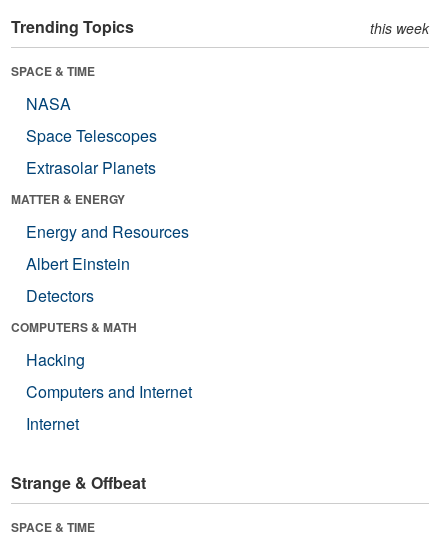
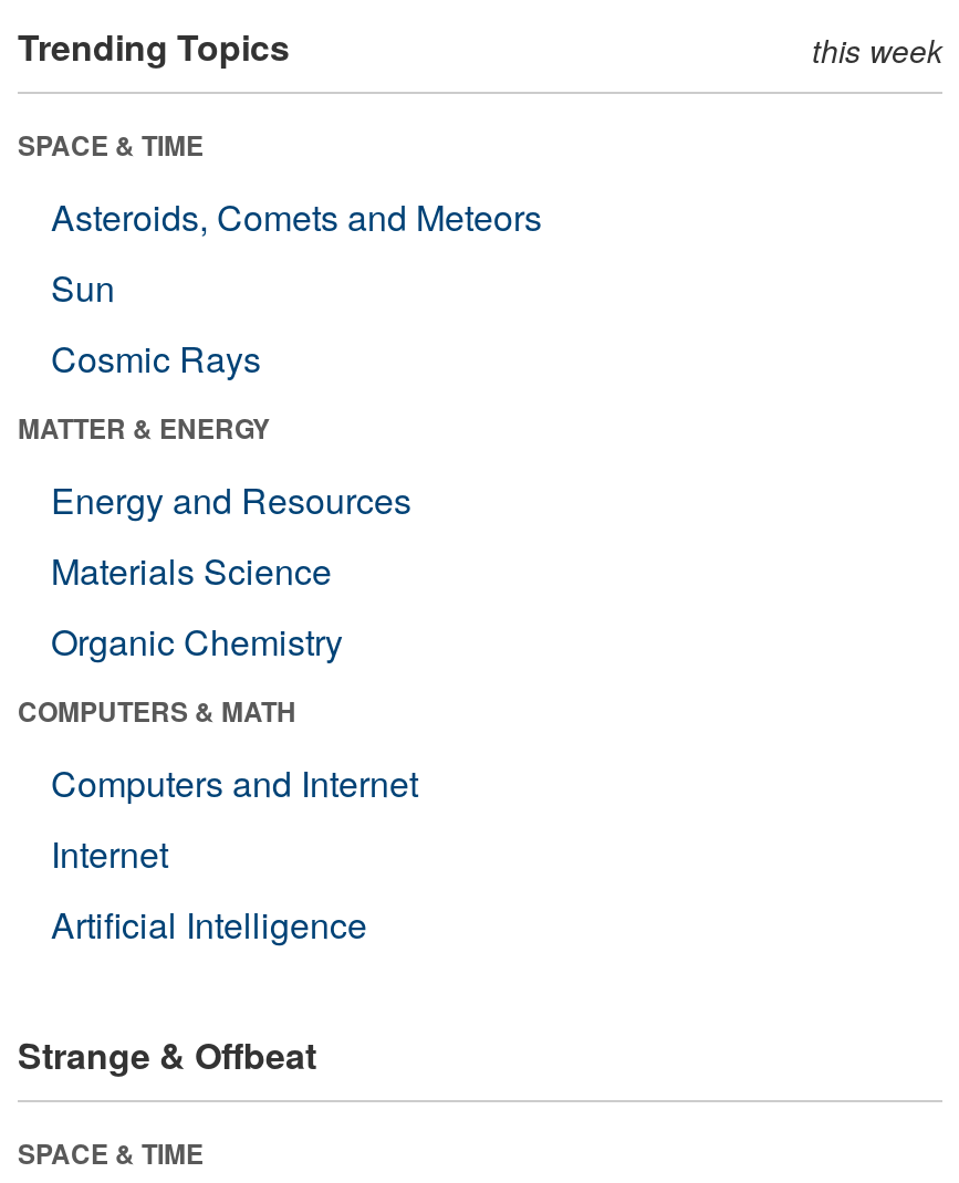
- NASA
- Space Telescopes
- Extrasolar Planets
+ Asteroids, Comets and Meteors
+ Sun
+ Cosmic Rays

- Albert Einstein
- Detectors
+ Materials Science
+ Organic Chemistry

- Hacking

moved up: Computers and Internet | Internet

+ Artificial Intelligence
